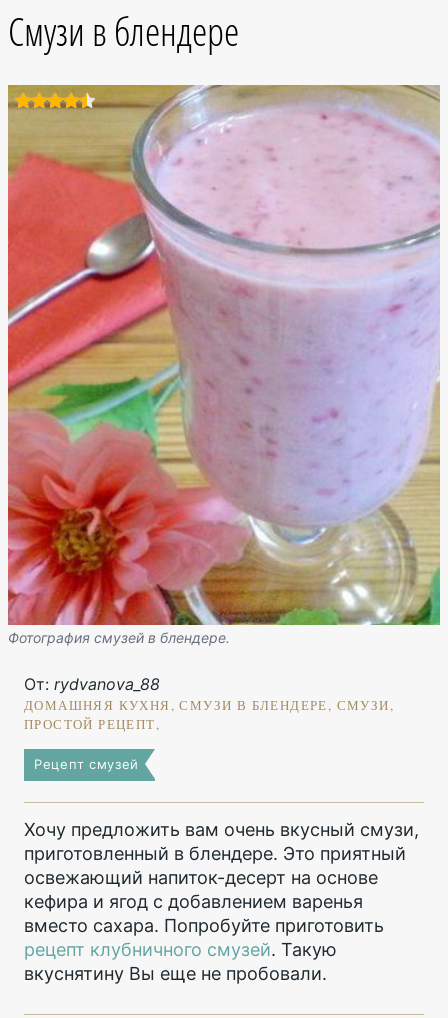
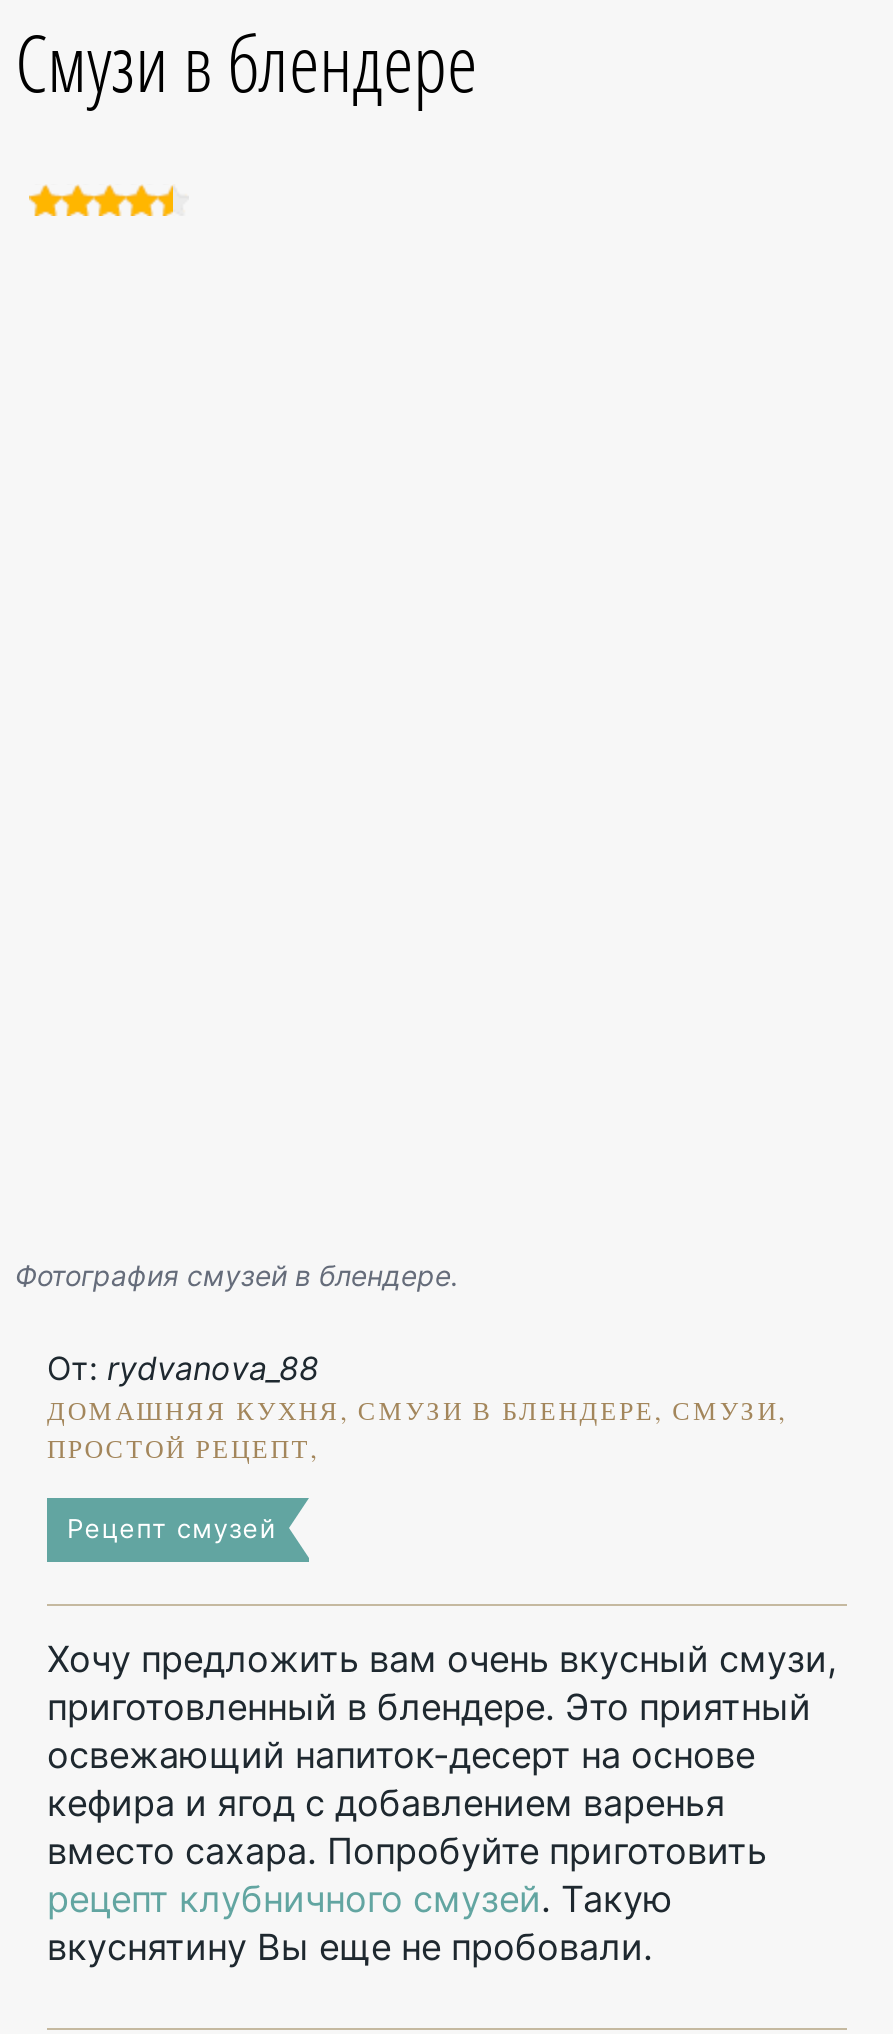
- [image]
